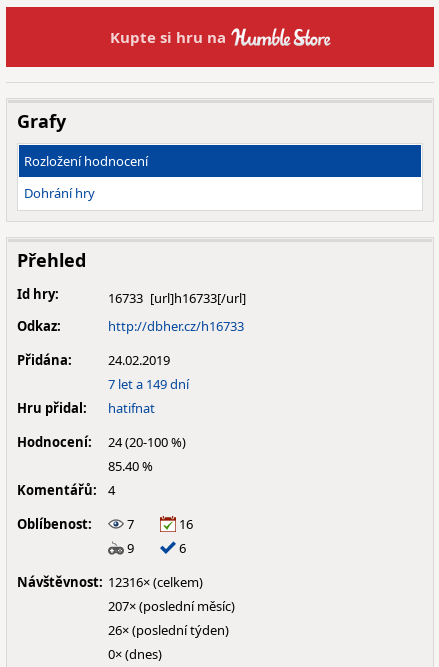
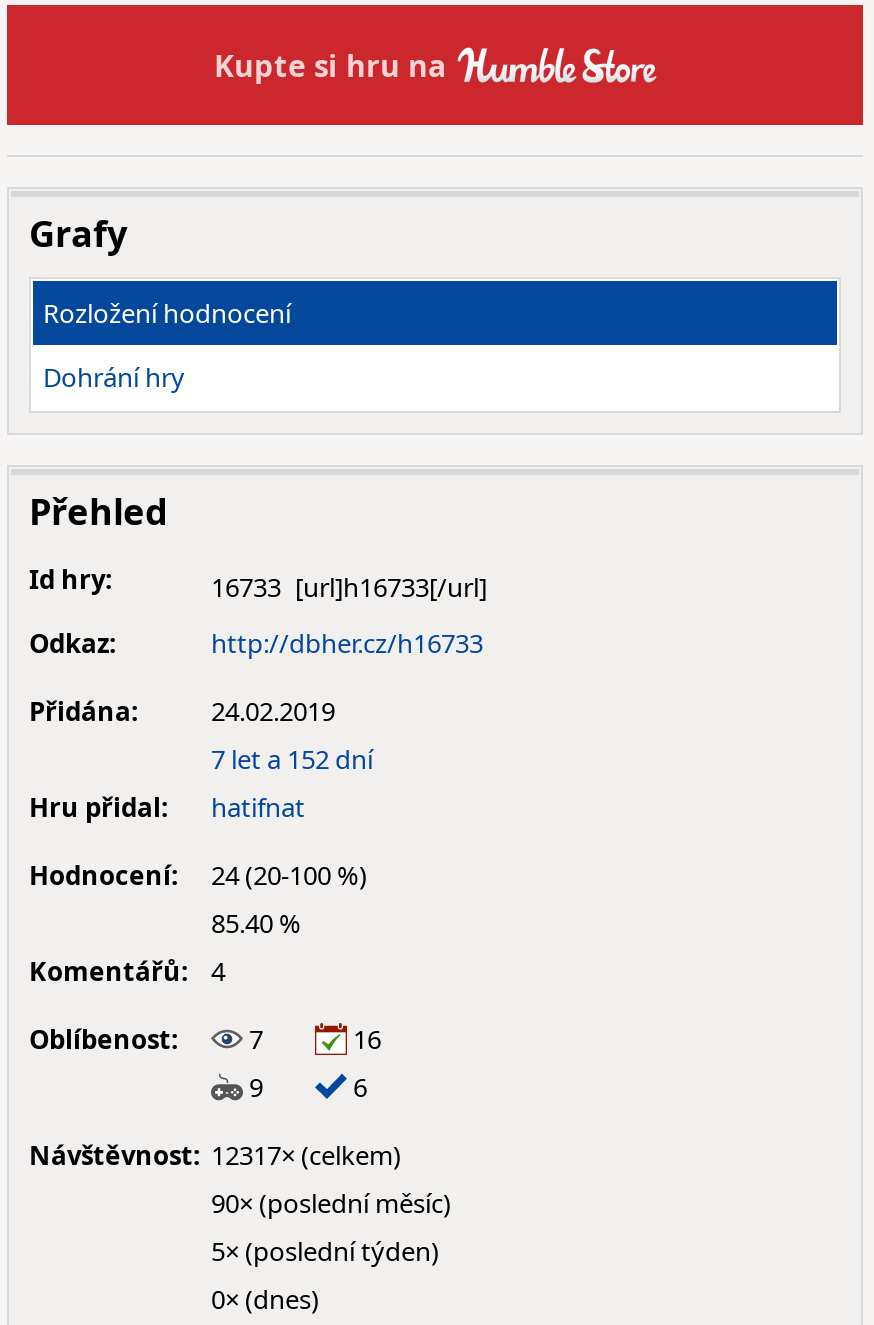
- 7 let a 149 dní
+ 7 let a 152 dní

- Návštěvnost: 12316× (celkem)
+ Návštěvnost: 12317× (celkem)

- 207× (poslední měsíc)
+ 90× (poslední měsíc)

- 26× (poslední týden)
+ 5× (poslední týden)
